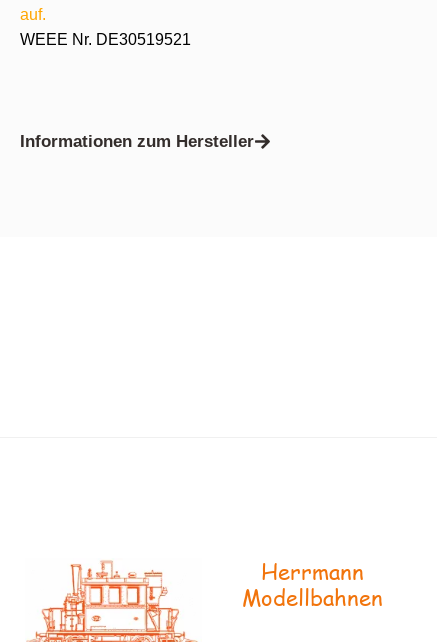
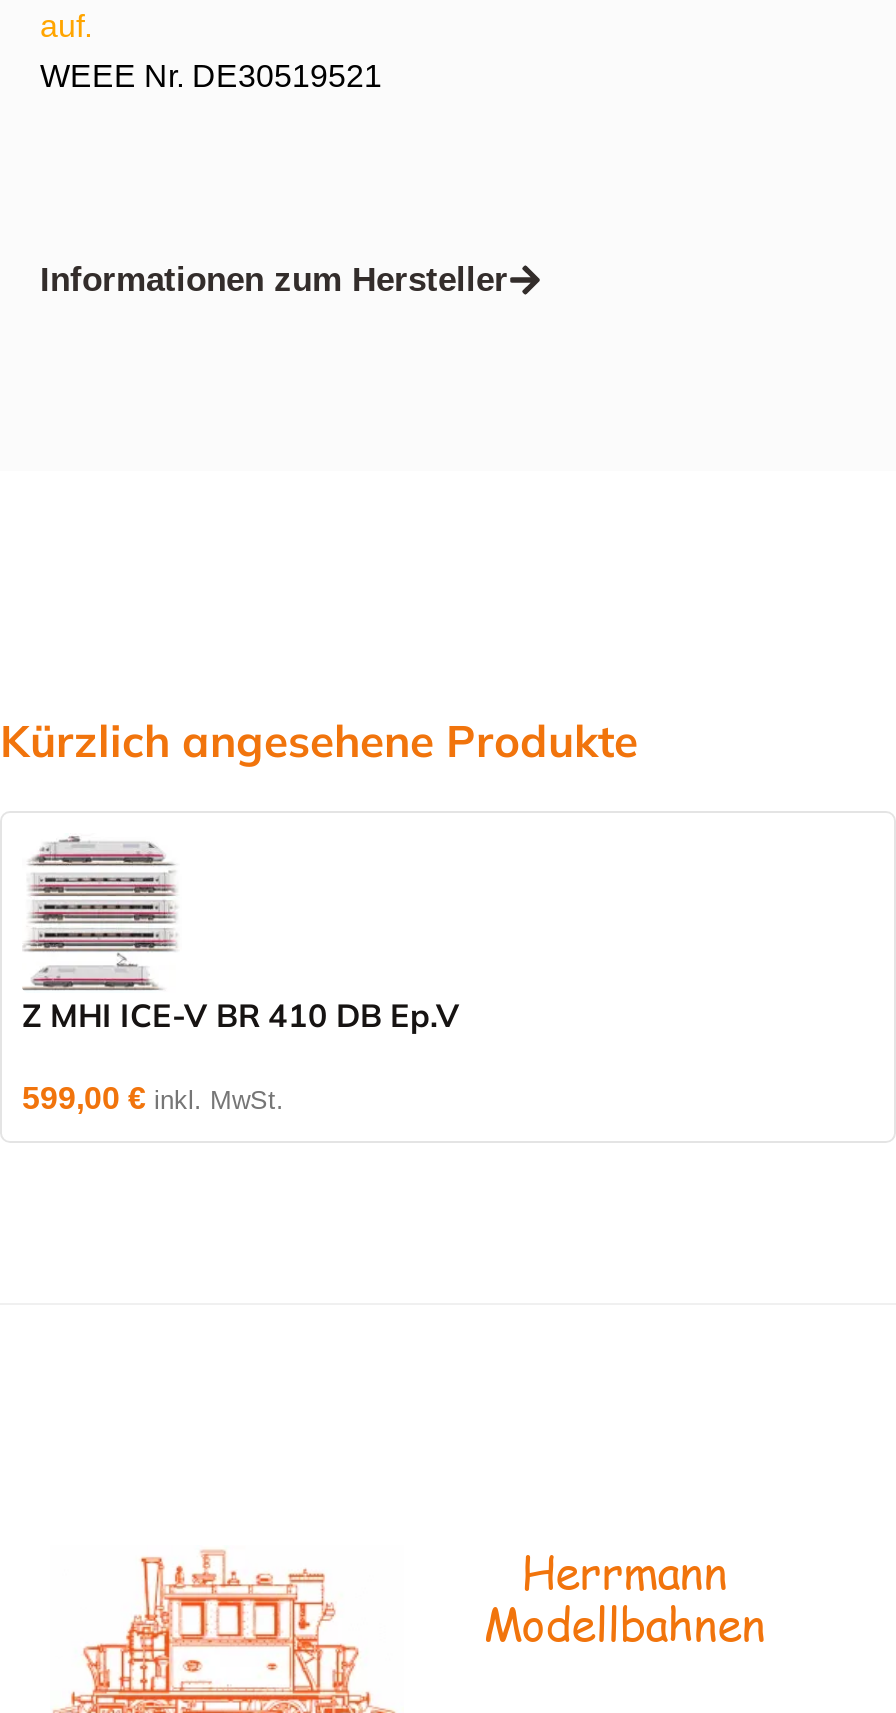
+ Kürzlich angesehene Produkte

+ [image]
+ Z MHI ICE-V BR 410 DB Ep.V
+ 599,00 € inkl. MwSt.
